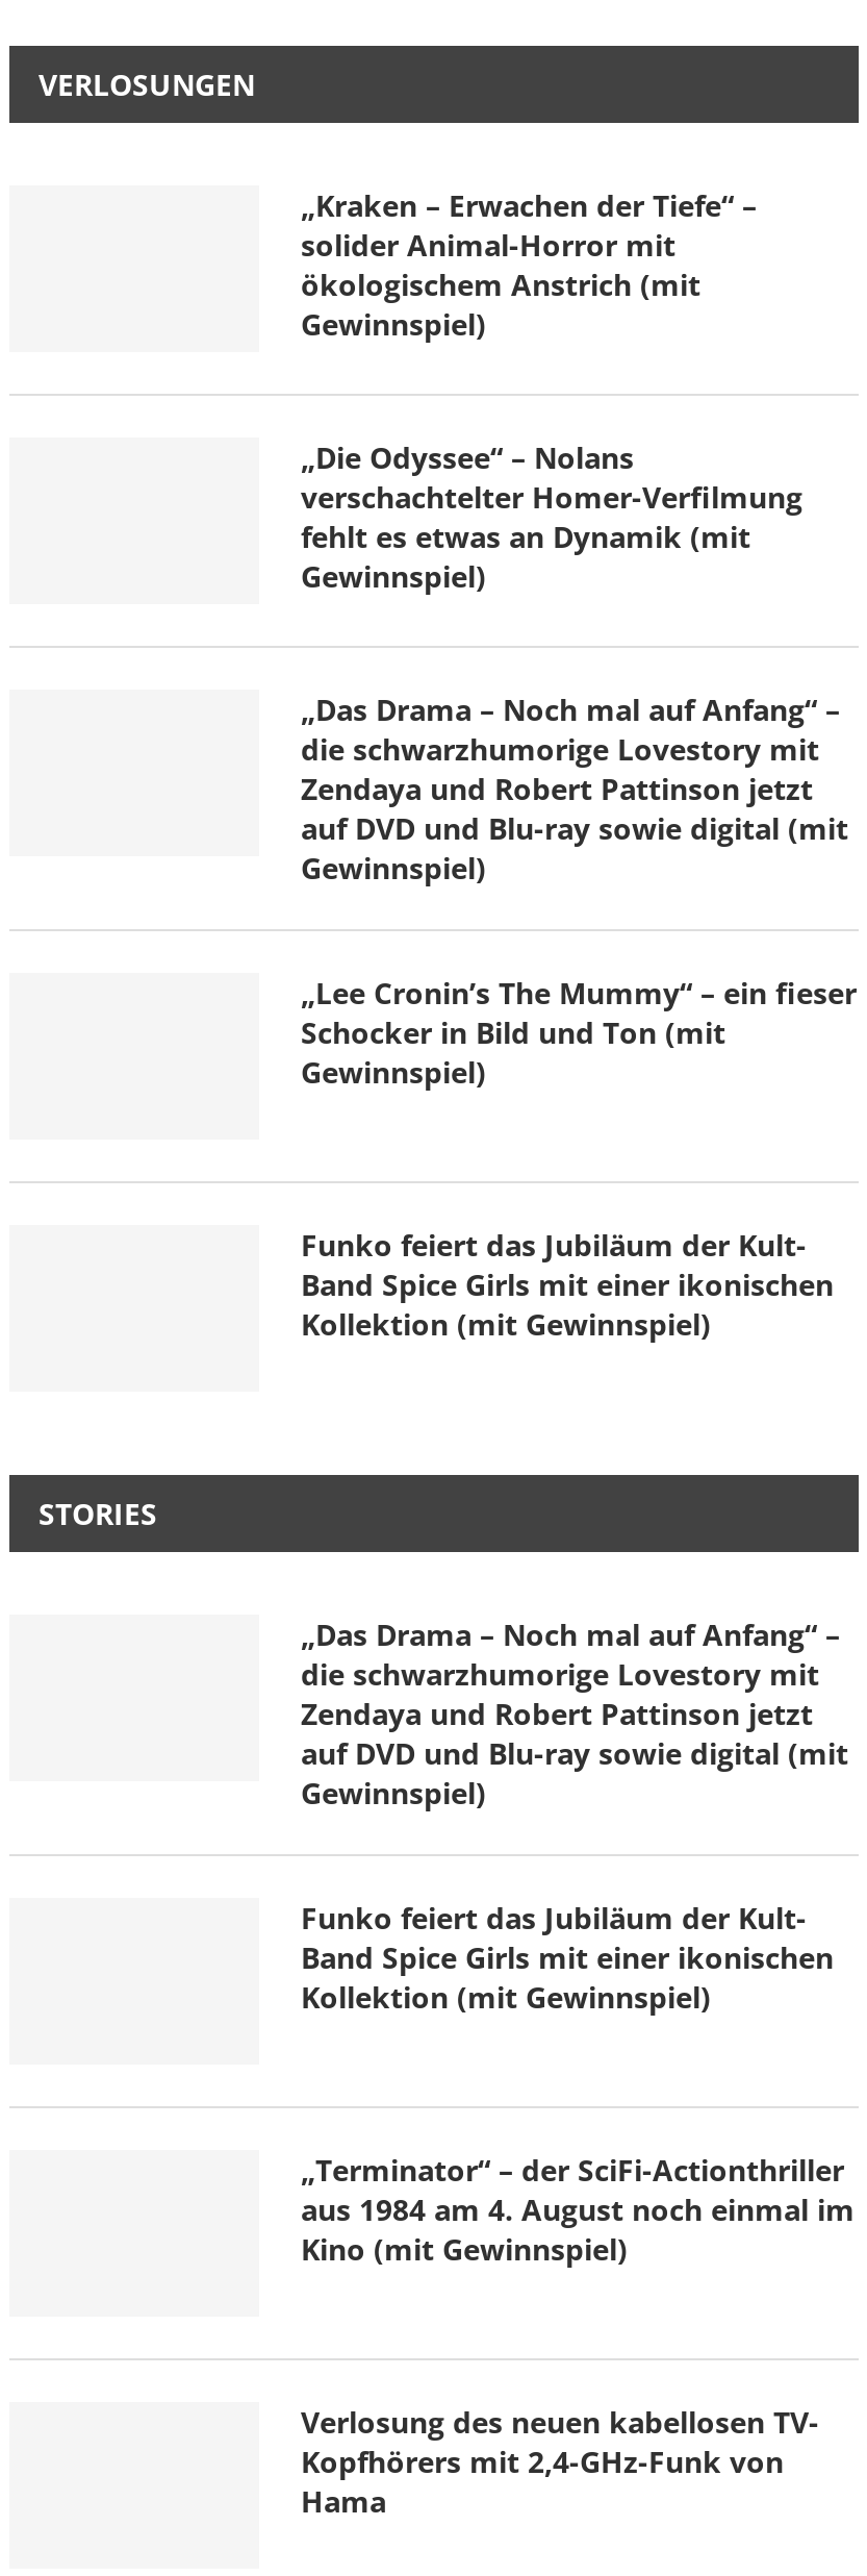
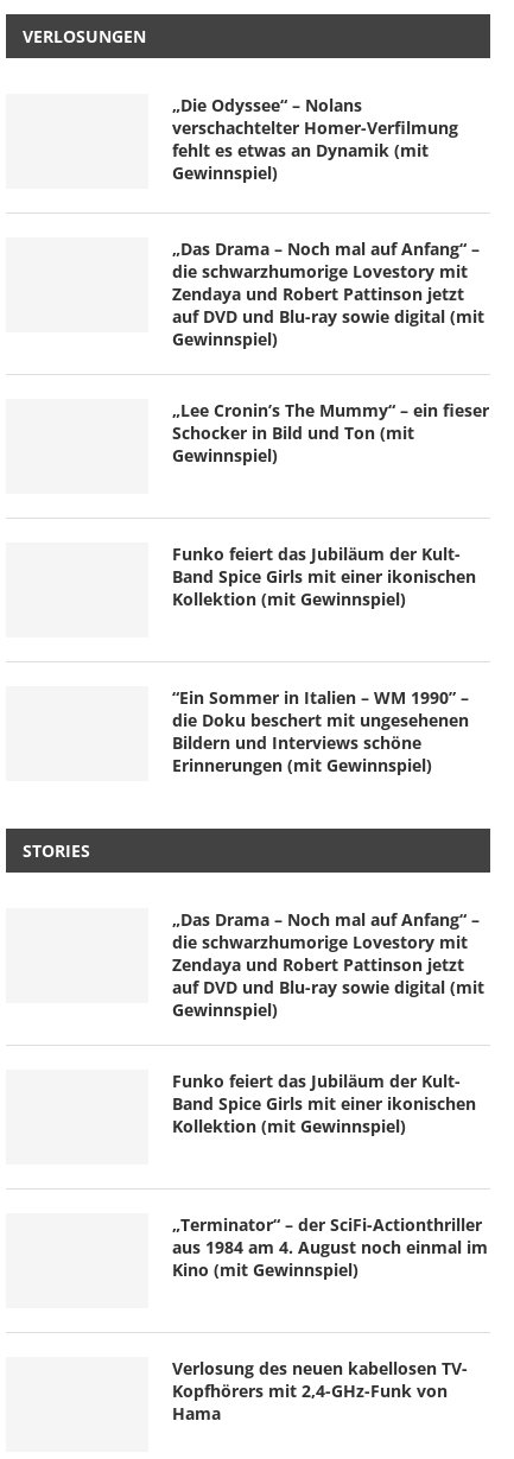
- „Kraken – Erwachen der Tiefe“ –
- solider Animal-Horror mit
- ökologischem Anstrich (mit
- Gewinnspiel)

moved up: „Die Odyssee“ – Nolans | verschachtelter Homer-Verfilmung | fehlt es etwas an Dynamik (mit | ... | Band Spice Girls mit einer ikonischen | Kollektion (mit Gewinnspiel)

+ “Ein Sommer in Italien – WM 1990” –
+ die Doku beschert mit ungesehenen
+ Bildern und Interviews schöne
+ Erinnerungen (mit Gewinnspiel)
